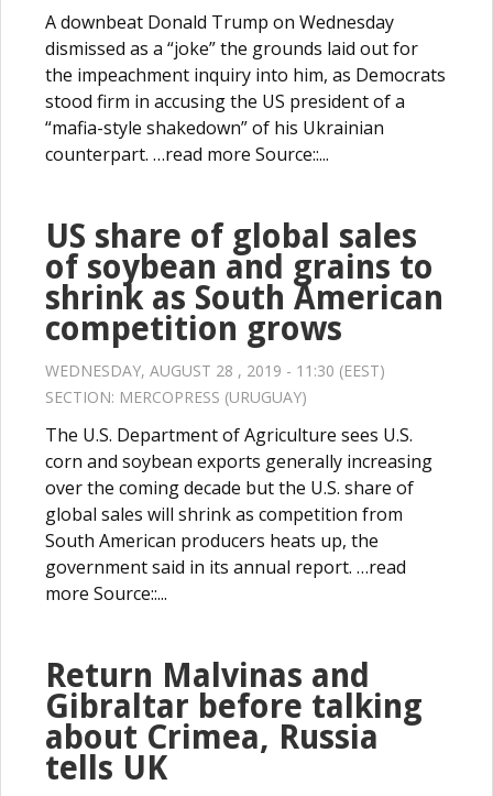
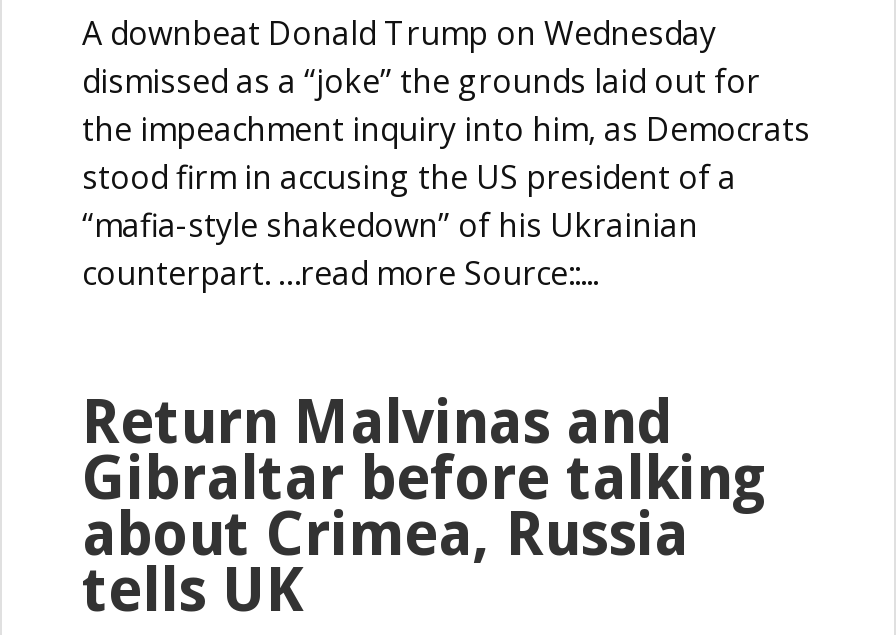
- US share of global sales
- of soybean and grains to
- shrink as South American
- competition grows
- WEDNESDAY, AUGUST 28 , 2019 - 11:30 (EEST)
- SECTION: MERCOPRESS (URUGUAY)
- The U.S. Department of Agriculture sees U.S.
- corn and soybean exports generally increasing
- over the coming decade but the U.S. share of
- global sales will shrink as competition from
- South American producers heats up, the
- government said in its annual report. …read
- more Source::...
